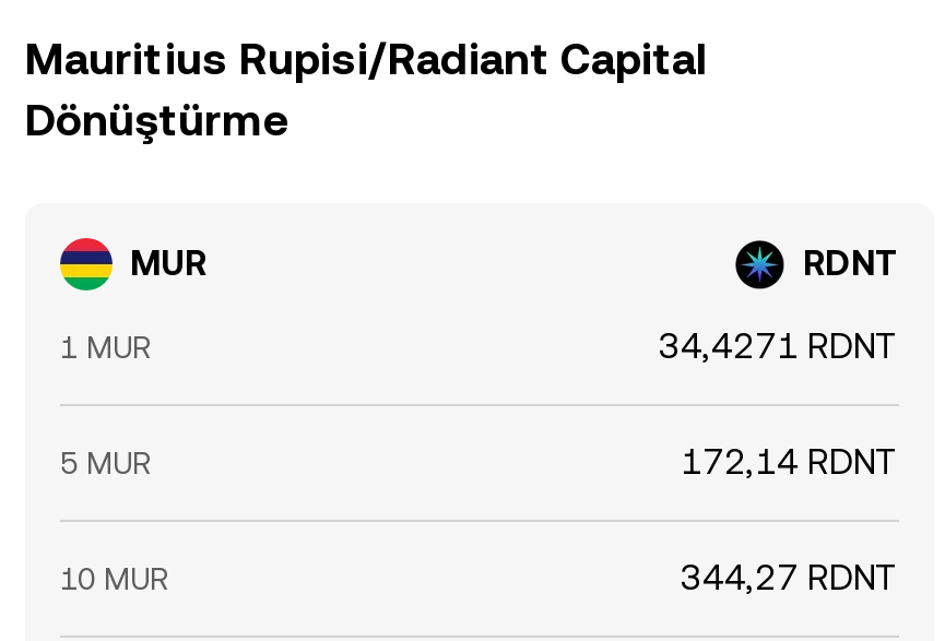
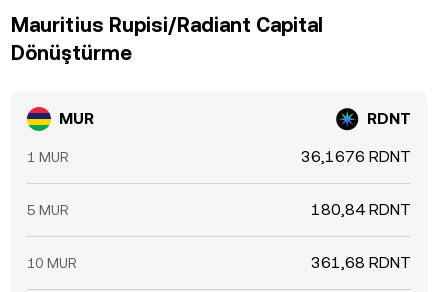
- 34,4271 RDNT
+ 36,1676 RDNT

- 172,14 RDNT
+ 180,84 RDNT

- 344,27 RDNT
+ 361,68 RDNT
